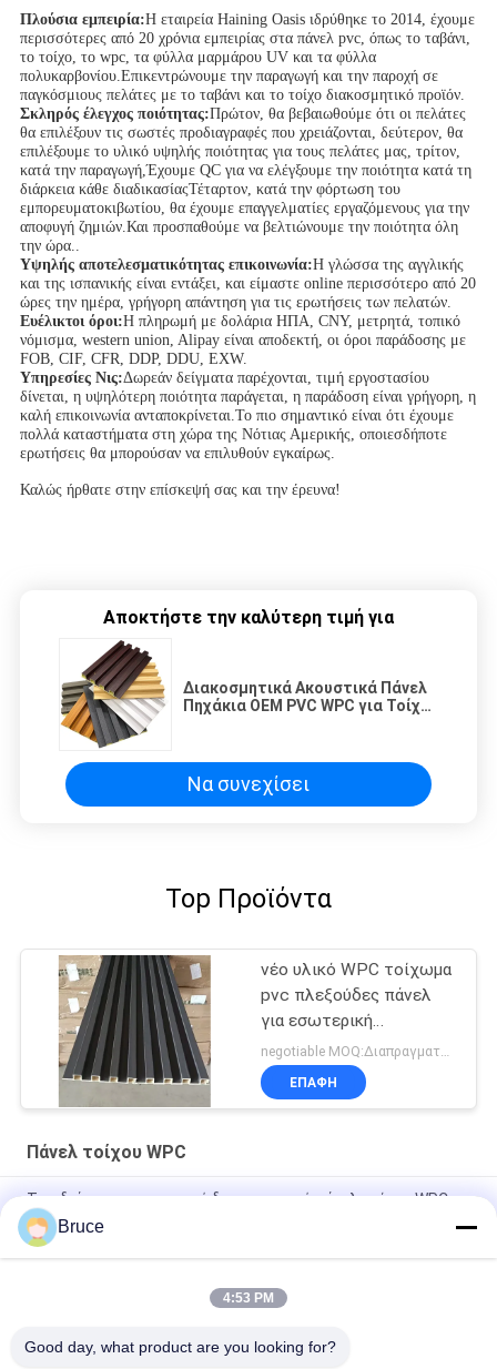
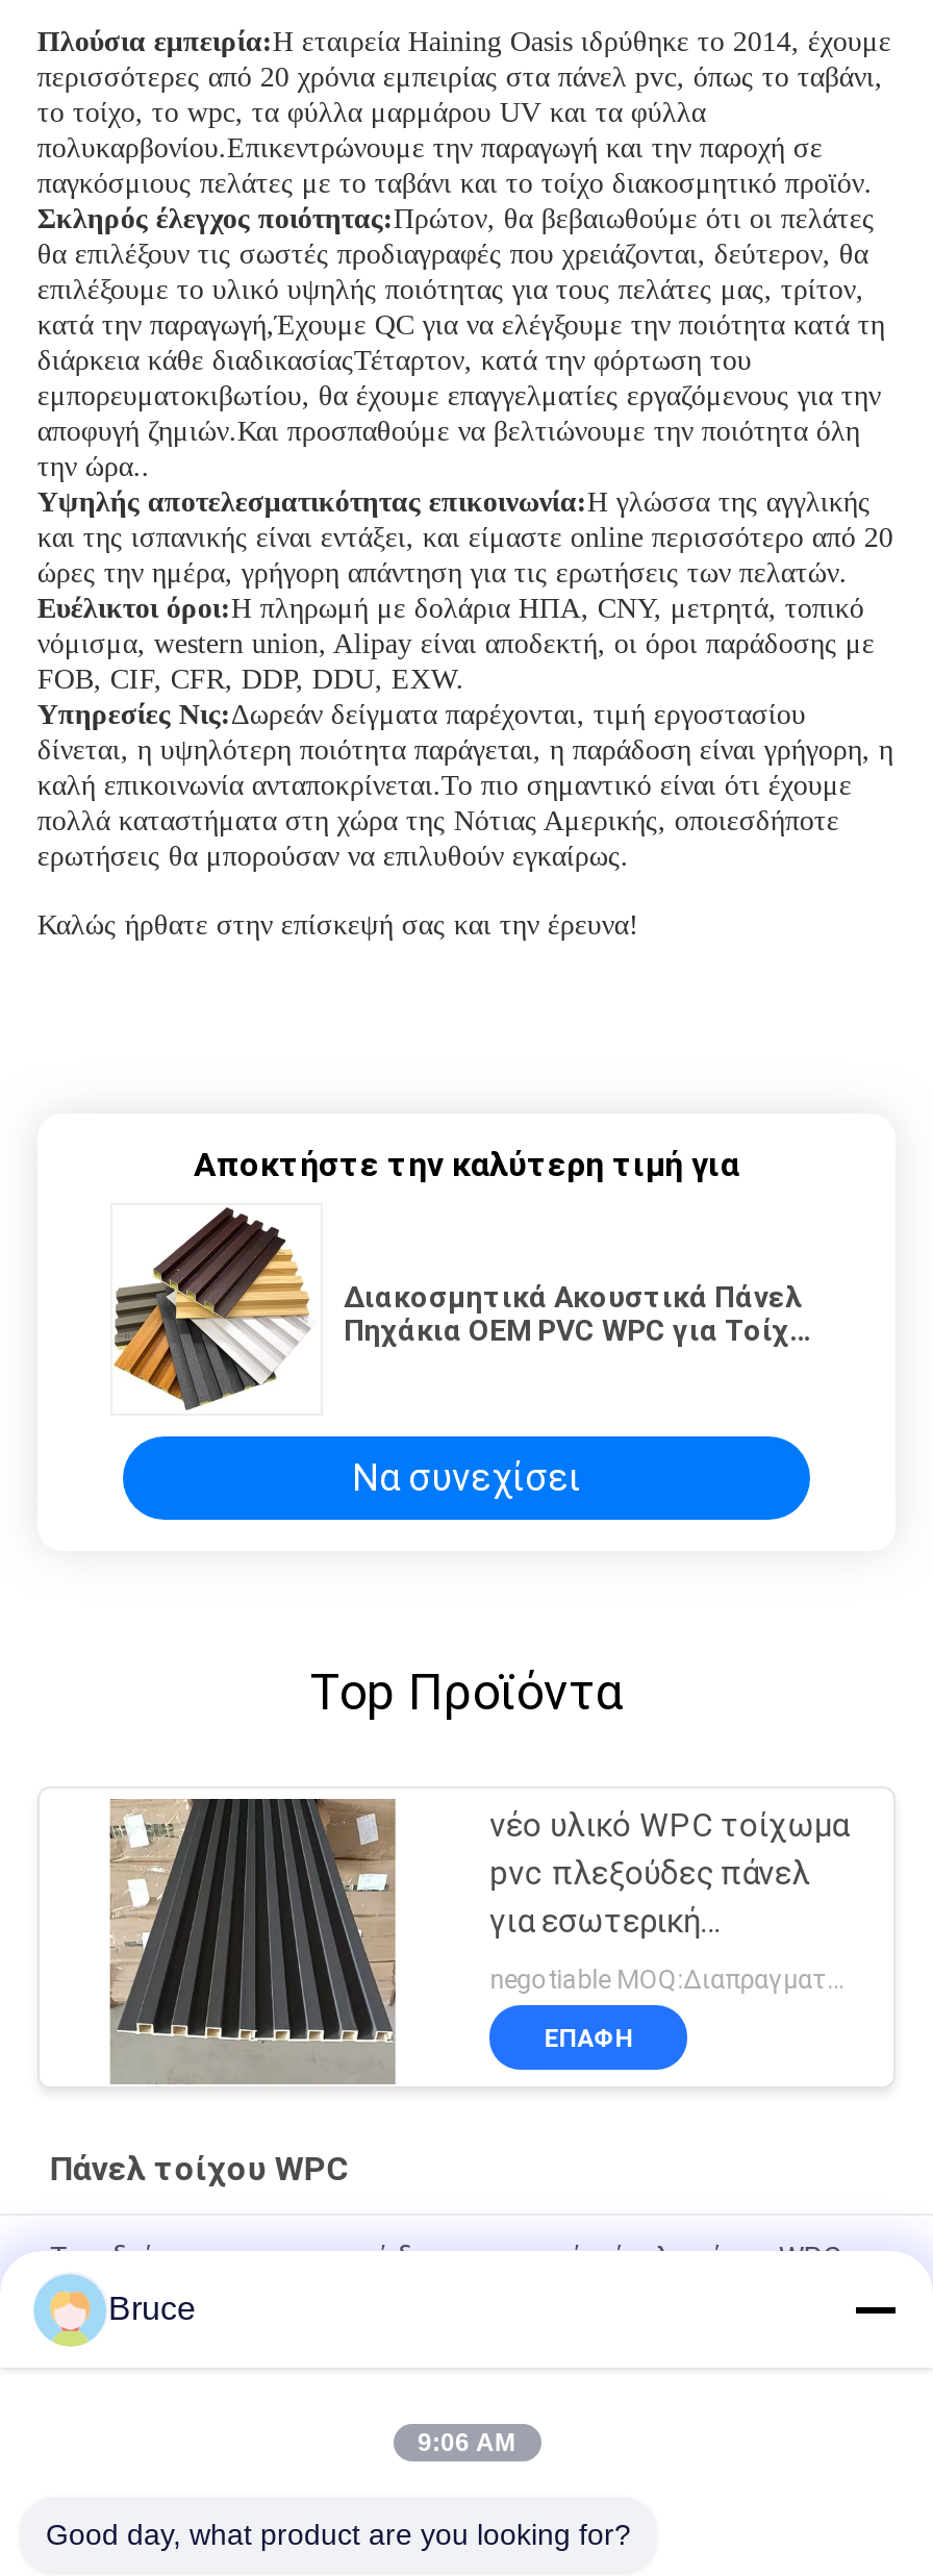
- 4:53 PM
+ 9:06 AM
